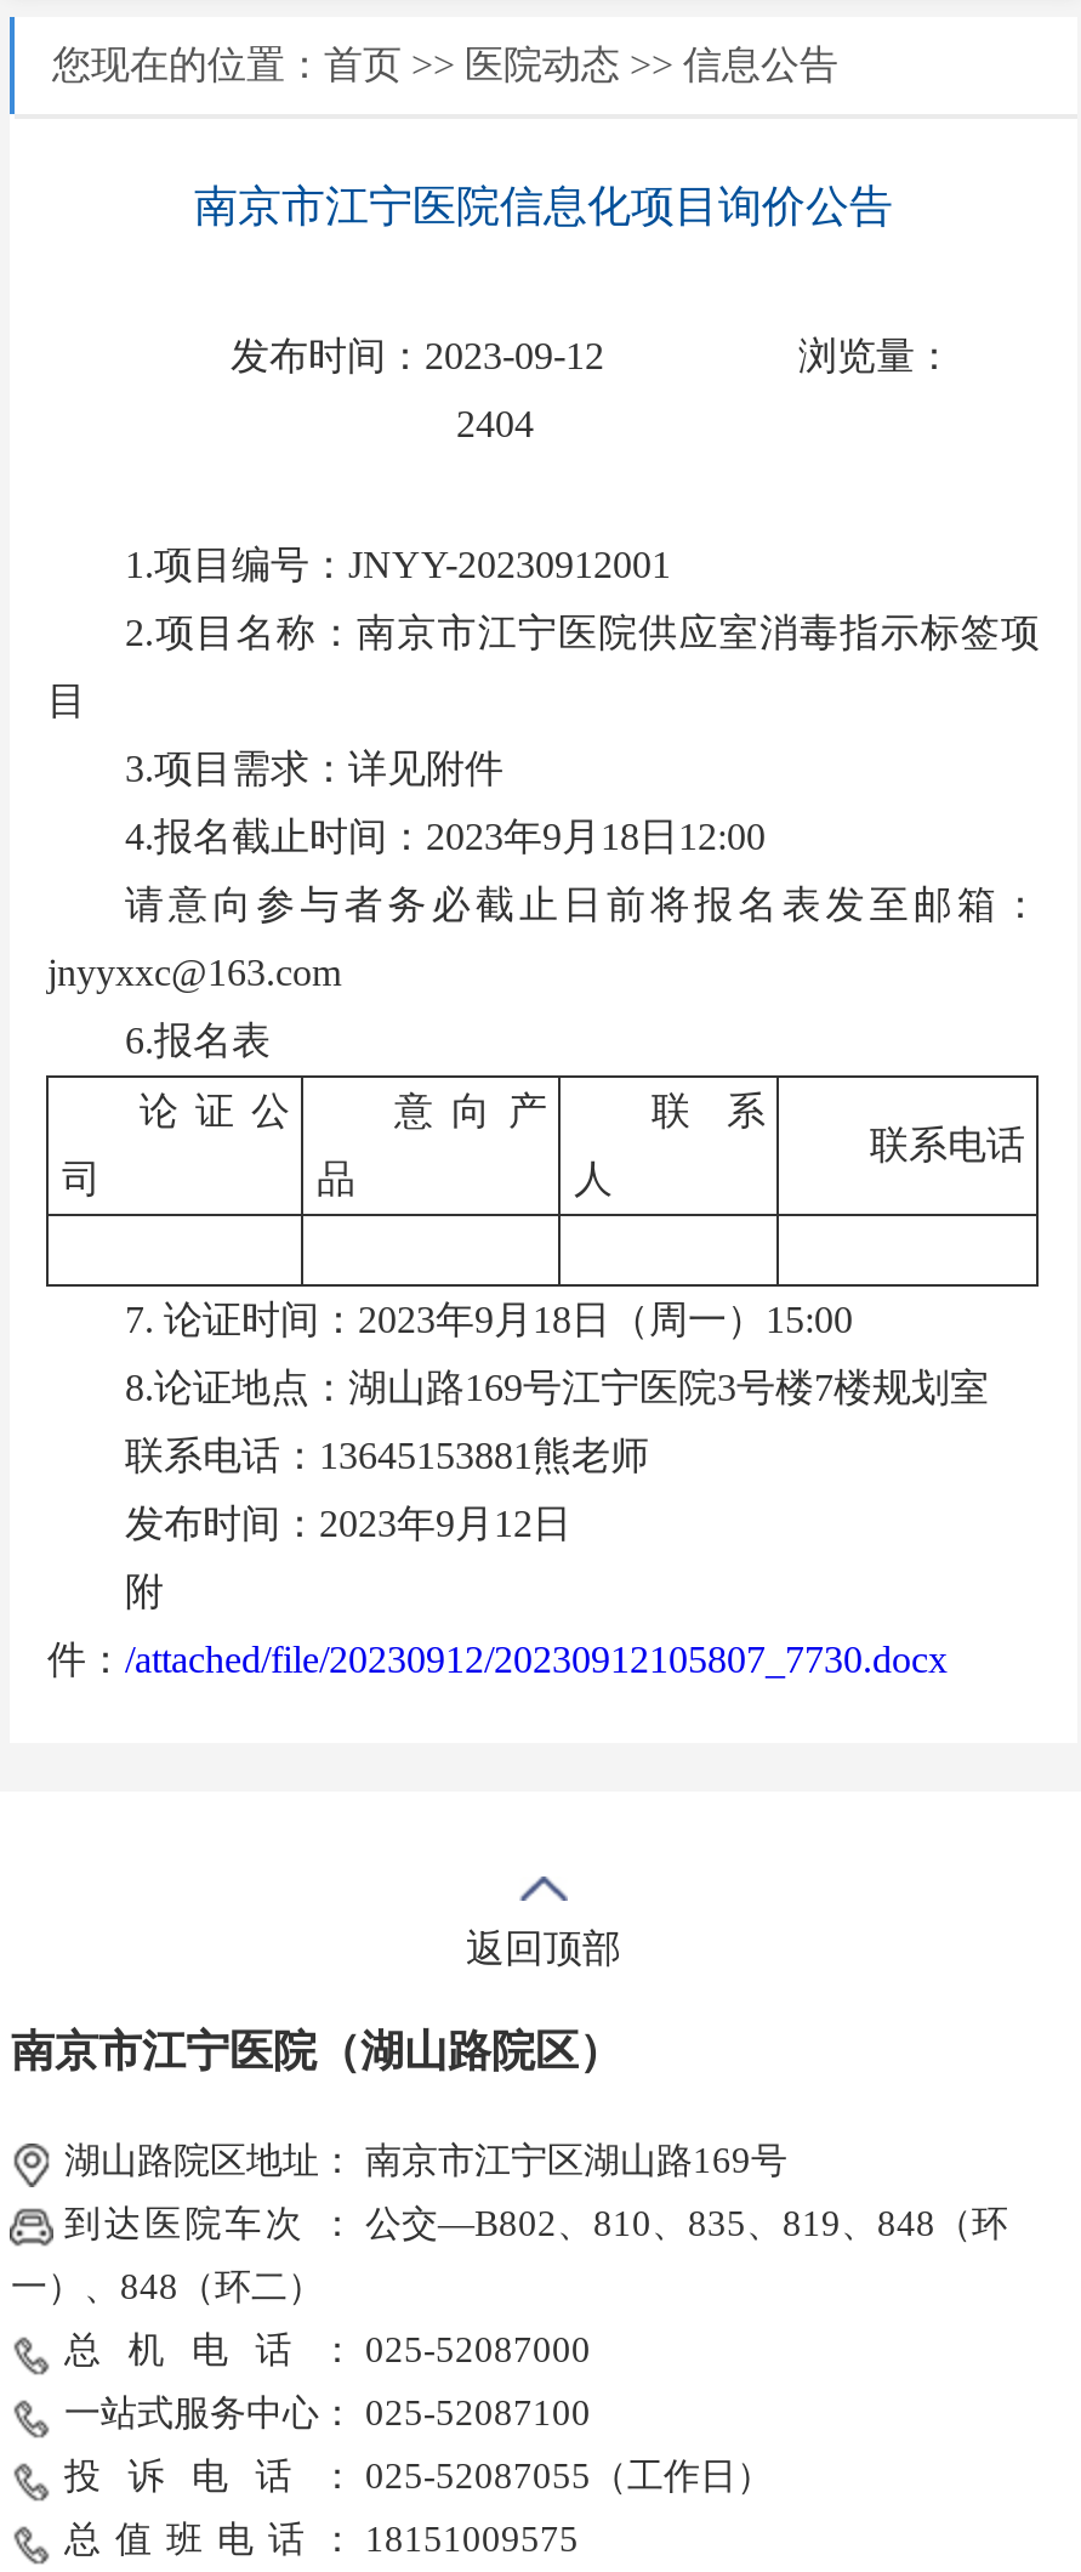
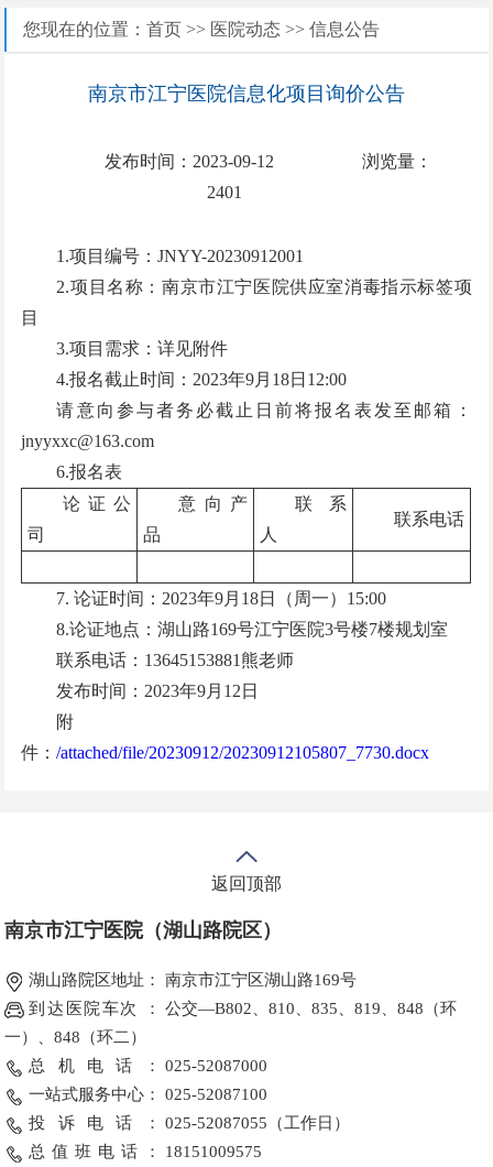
- 2404
+ 2401
